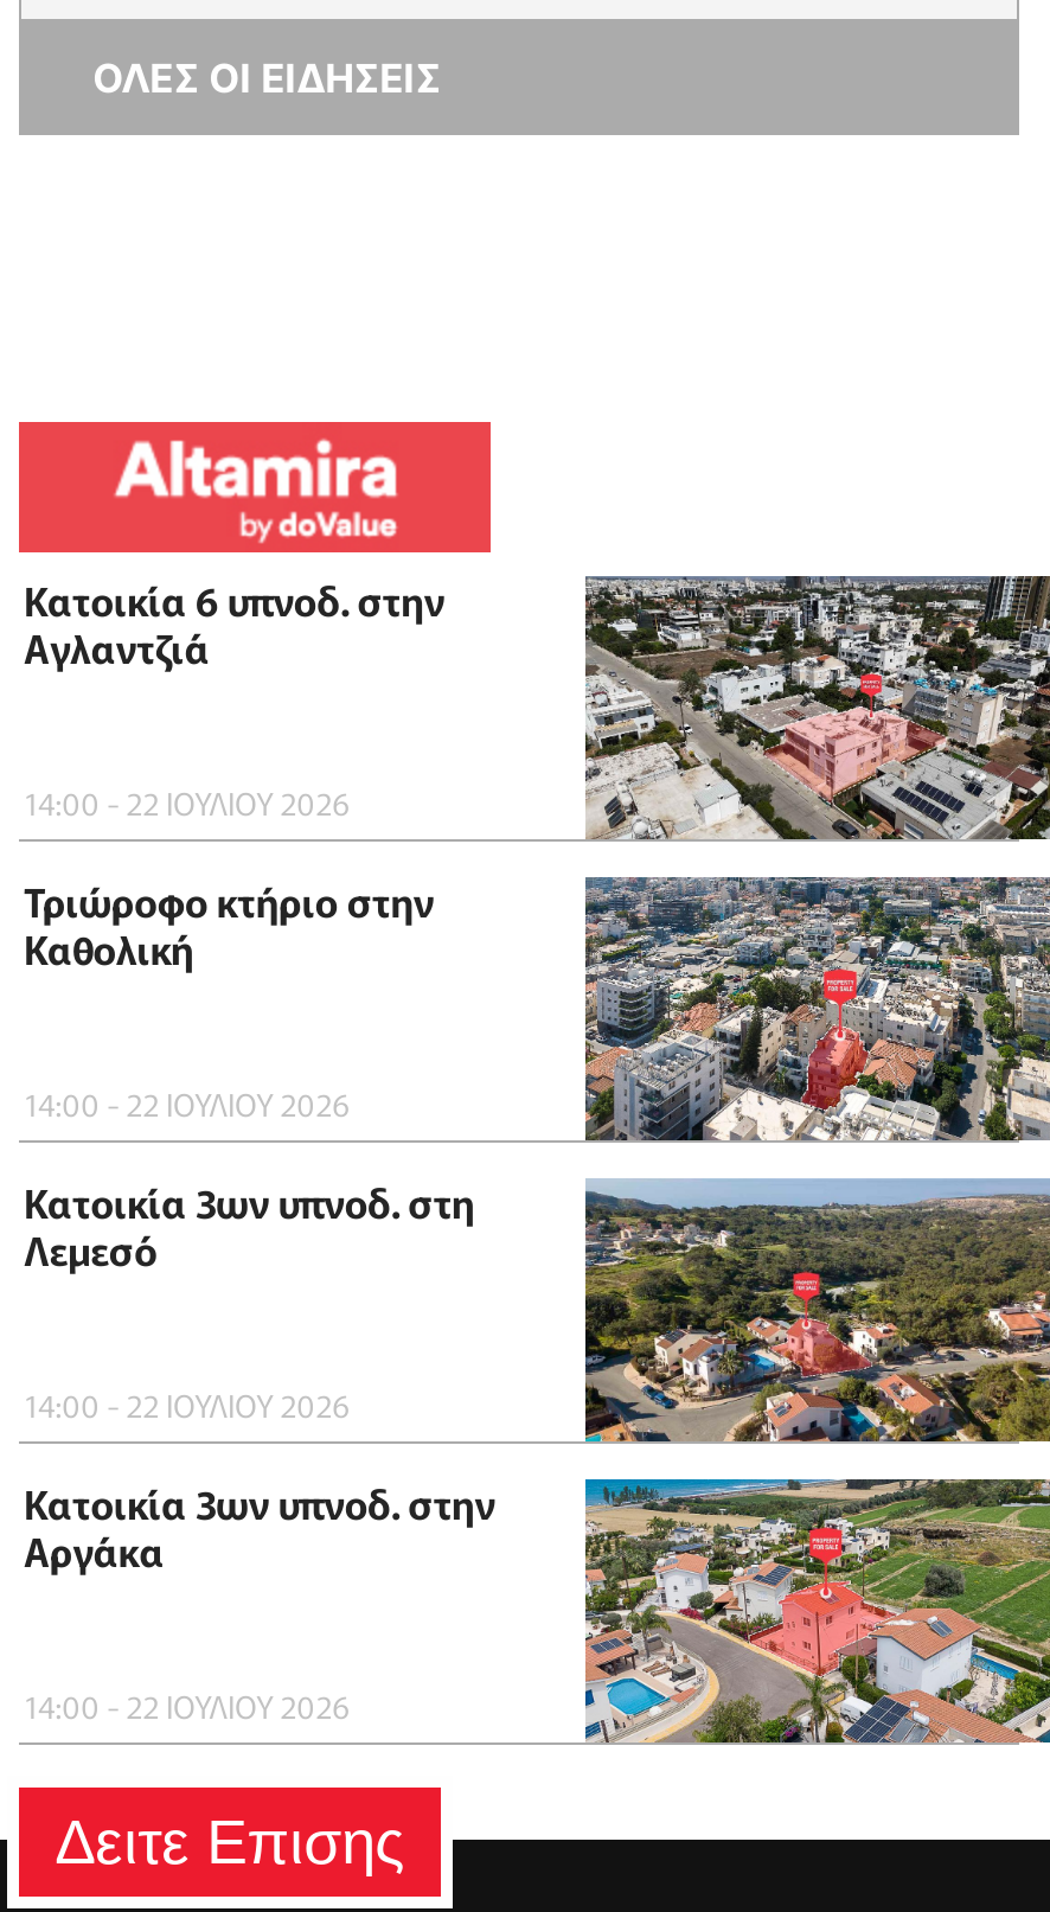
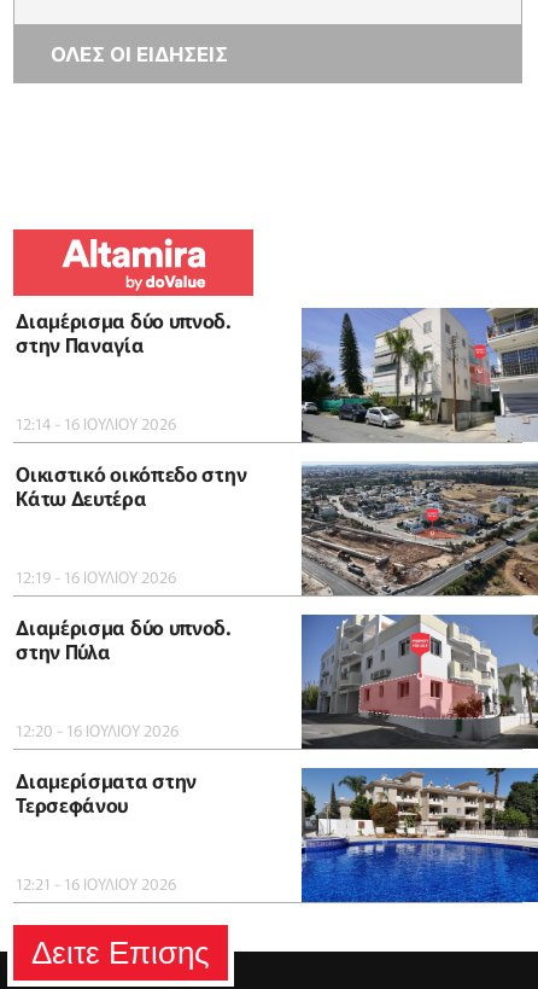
- Κατοικία 6 υπνοδ. στην
- Αγλαντζιά
+ Διαμέρισμα δύο υπνοδ.
+ στην Παναγία

- [image]
+ [image]

- 14:00 - 22 ΙΟΥΛΙΟΥ 2026
+ 12:14 - 16 ΙΟΥΛΙΟΥ 2026

- Τριώροφο κτήριο στην
- Καθολική
+ Οικιστικό οικόπεδο στην
+ Κάτω Δευτέρα

- [image]
+ [image]

- 14:00 - 22 ΙΟΥΛΙΟΥ 2026
+ 12:19 - 16 ΙΟΥΛΙΟΥ 2026

- Κατοικία 3ων υπνοδ. στη
- Λεμεσό
+ Διαμέρισμα δύο υπνοδ.
+ στην Πύλα

- [image]
+ [image]

- 14:00 - 22 ΙΟΥΛΙΟΥ 2026
+ 12:20 - 16 ΙΟΥΛΙΟΥ 2026

- Κατοικία 3ων υπνοδ. στην
- Αργάκα
+ Διαμερίσματα στην
+ Τερσεφάνου

- [image]
+ [image]

- 14:00 - 22 ΙΟΥΛΙΟΥ 2026
+ 12:21 - 16 ΙΟΥΛΙΟΥ 2026
